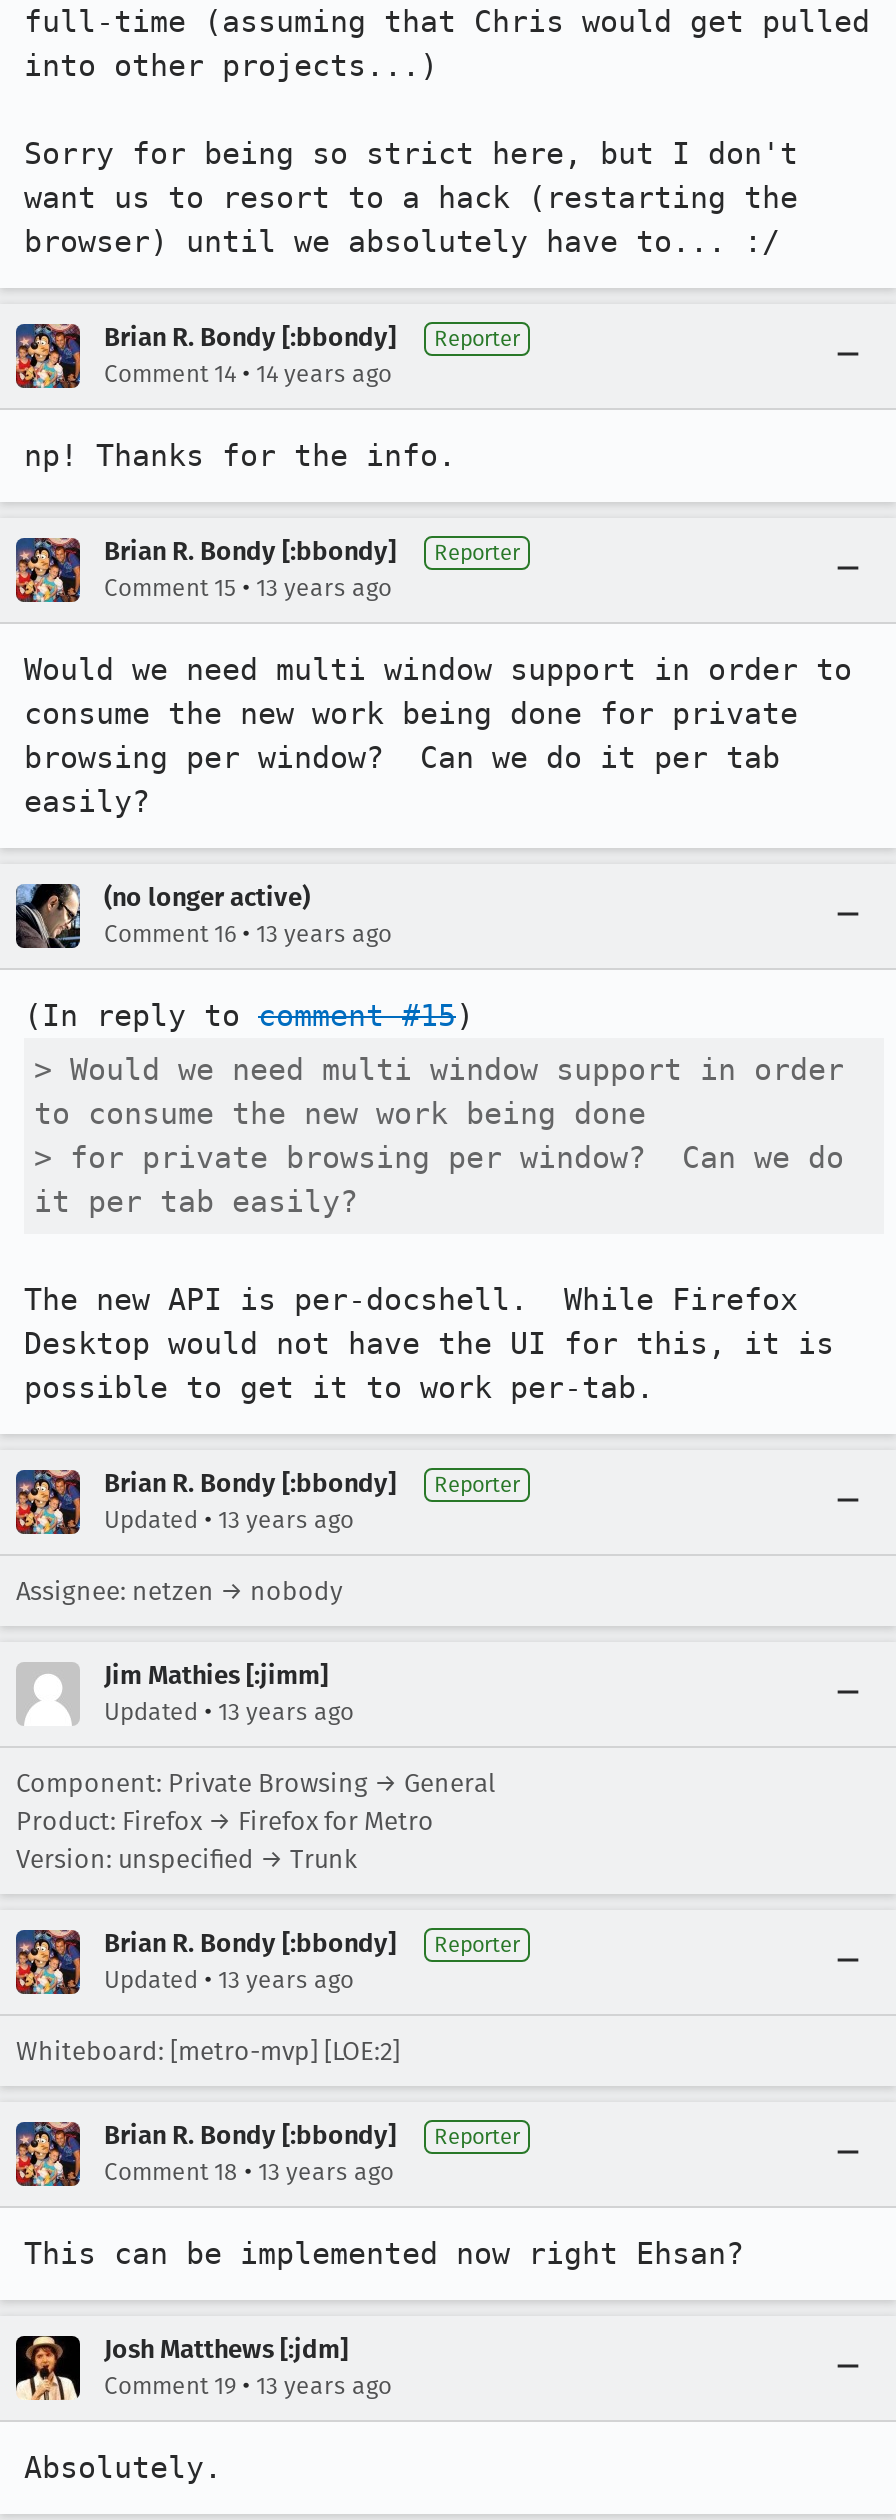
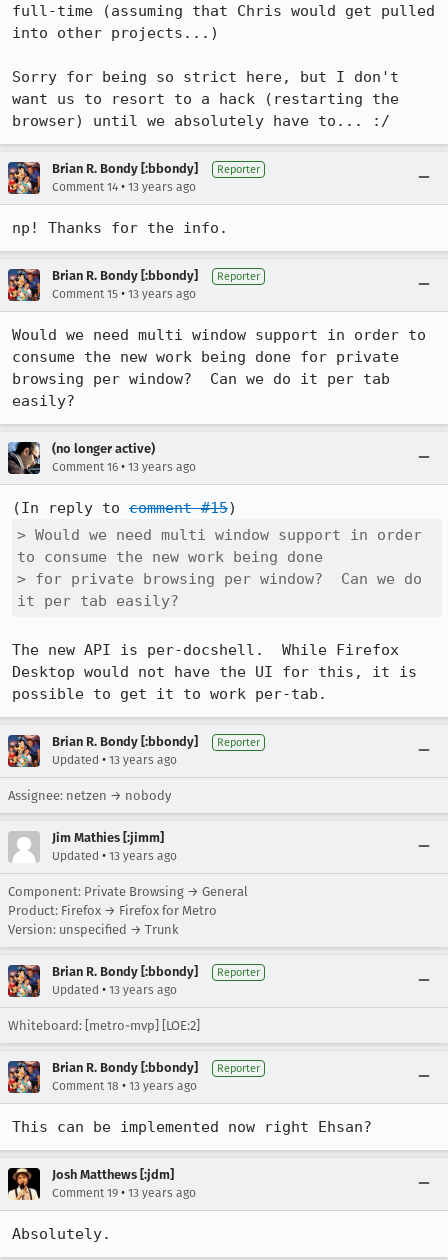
- Comment 14 • 14 years ago
+ Comment 14 • 13 years ago
